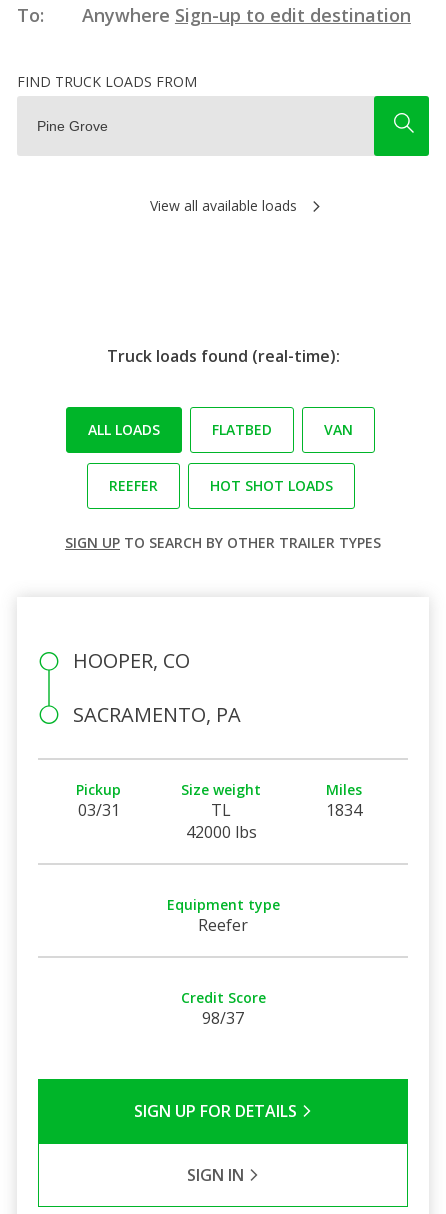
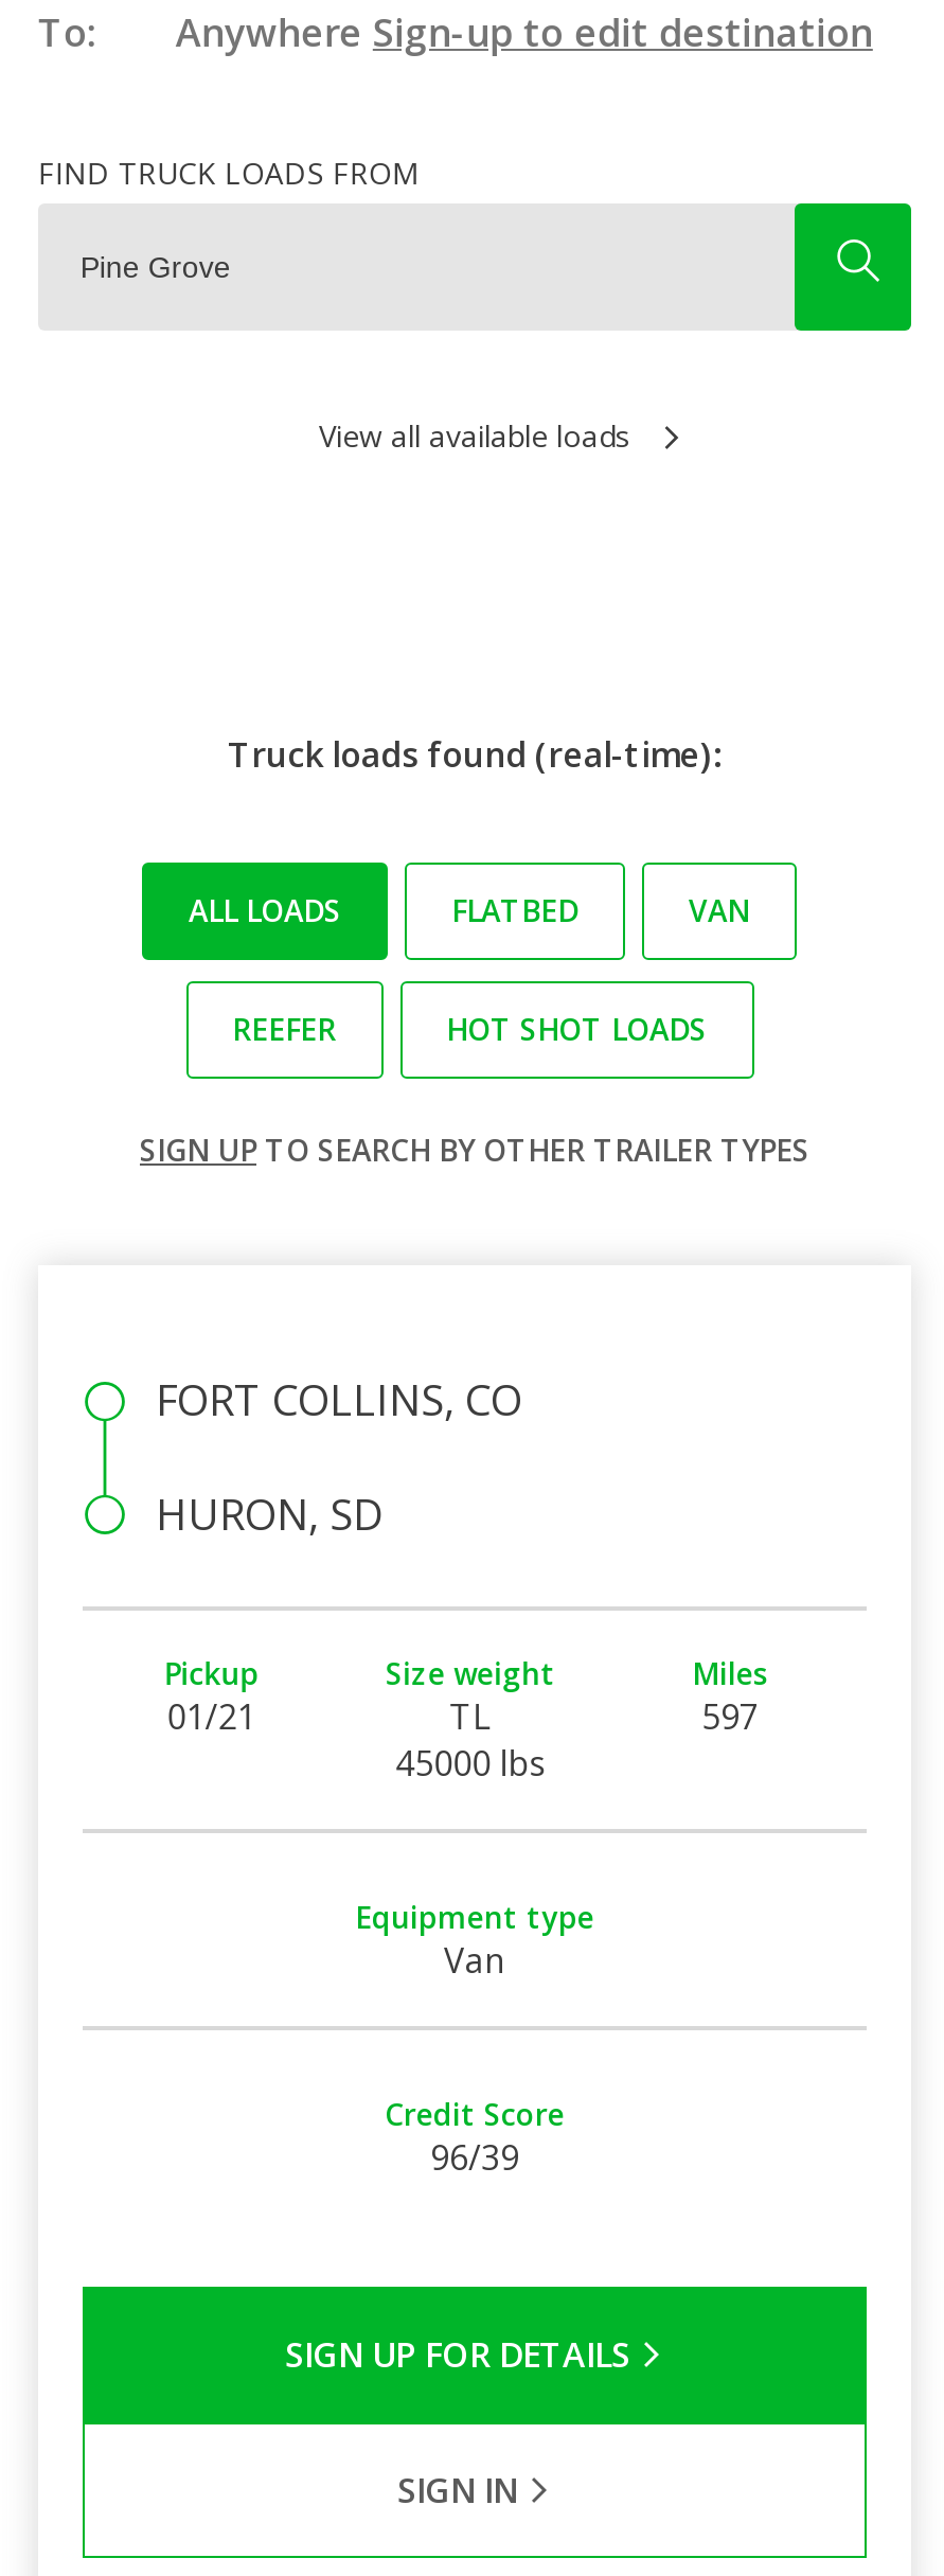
- HOOPER, CO
+ FORT COLLINS, CO

- SACRAMENTO, PA
+ HURON, SD

- 03/31
+ 01/21

- 1834
+ 597

- 42000 lbs
+ 45000 lbs

- Reefer
+ Van

- 98/37
+ 96/39
